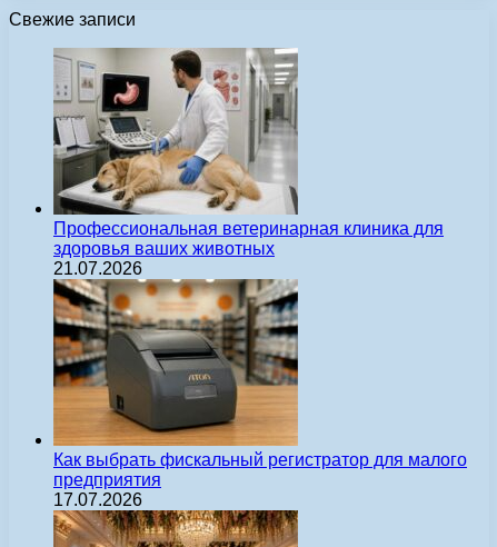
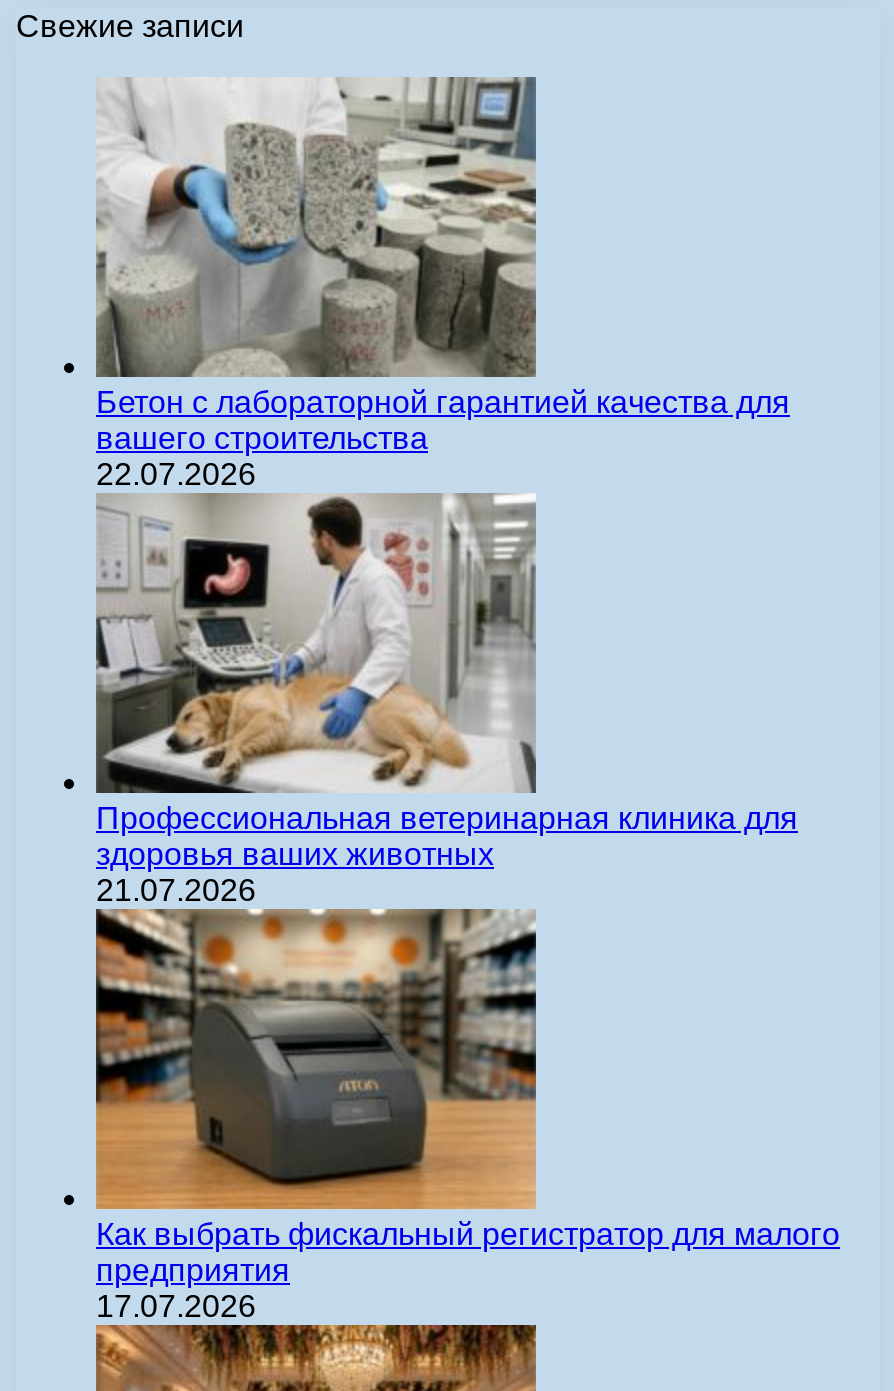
+ [image]
+ Бетон с лабораторной гарантией качества для
+ вашего строительства
+ 22.07.2026
